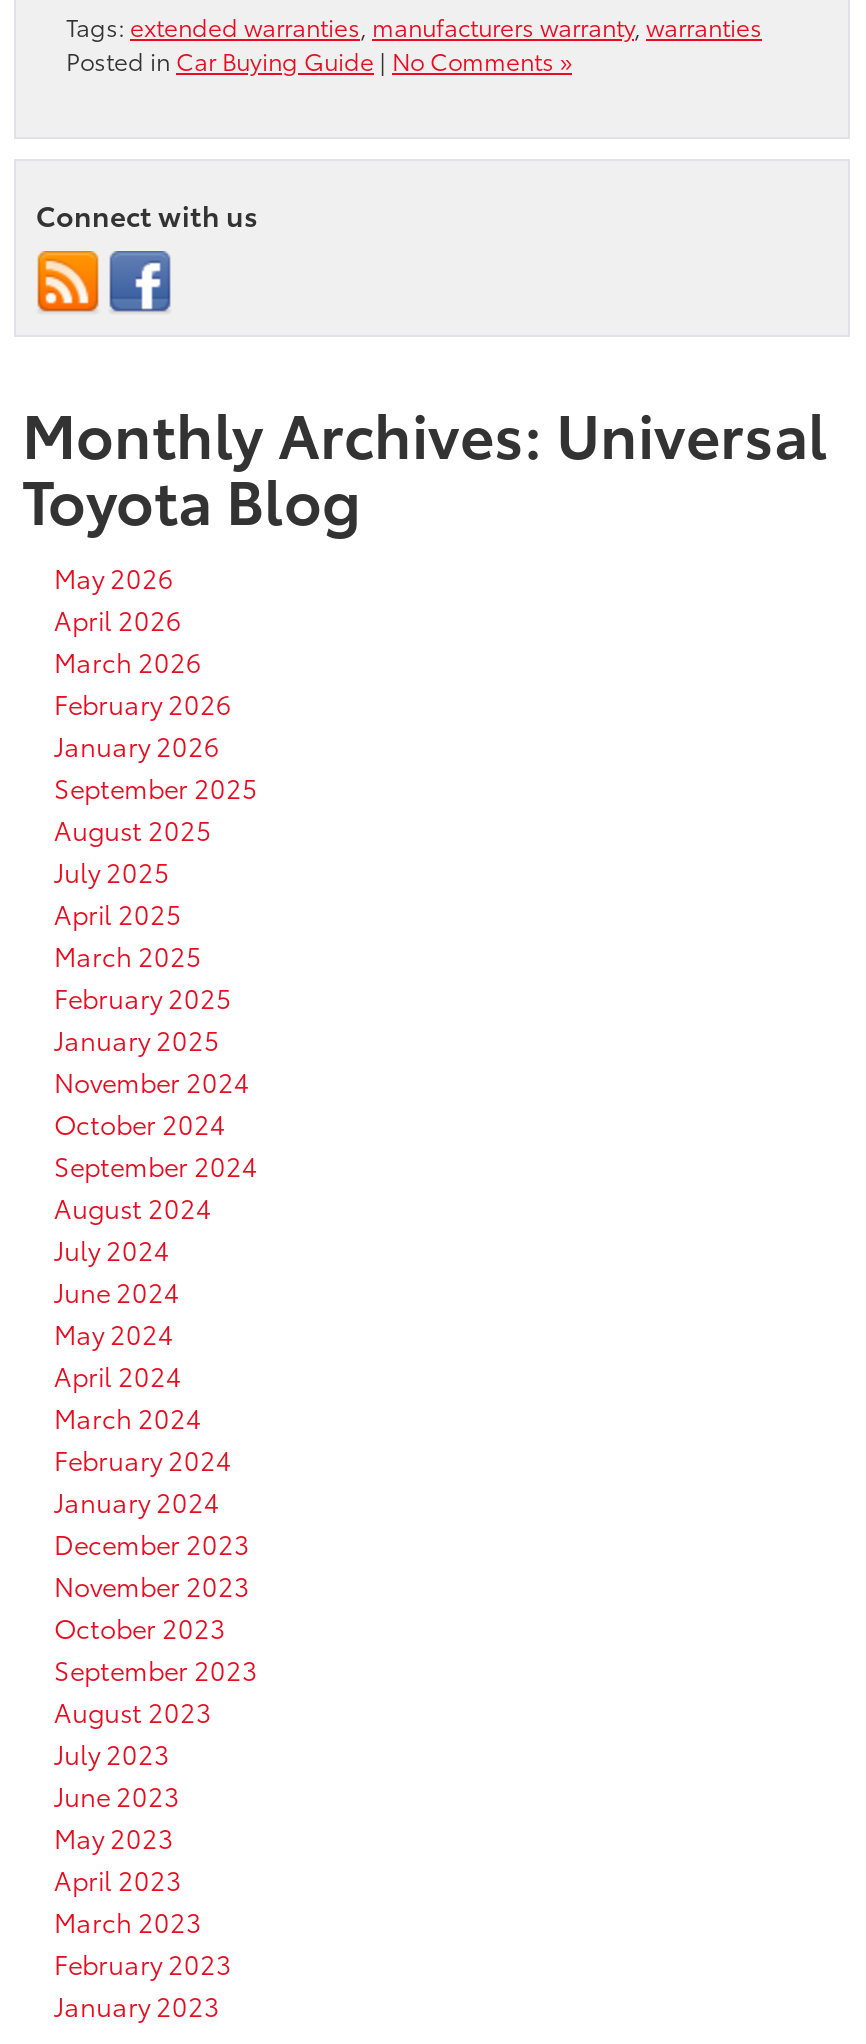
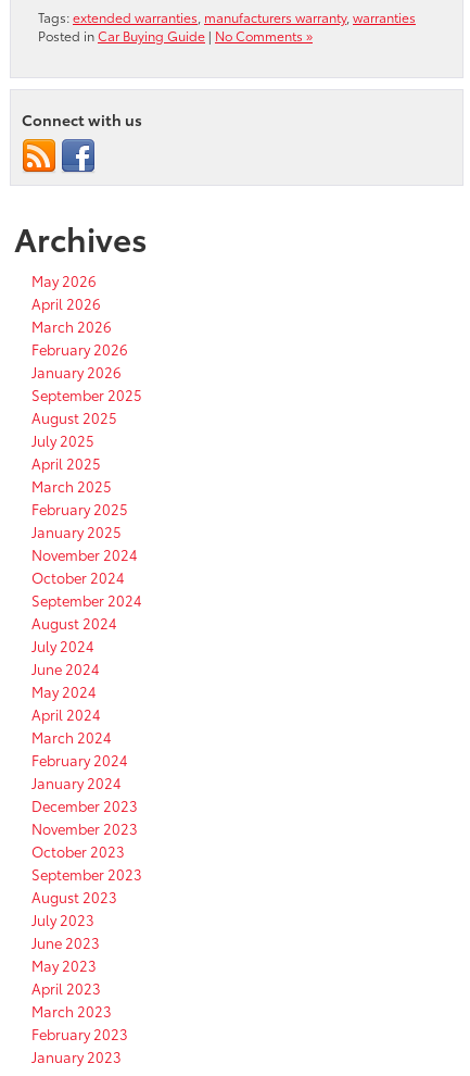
- Monthly Archives: Universal
- Toyota Blog
+ Archives
